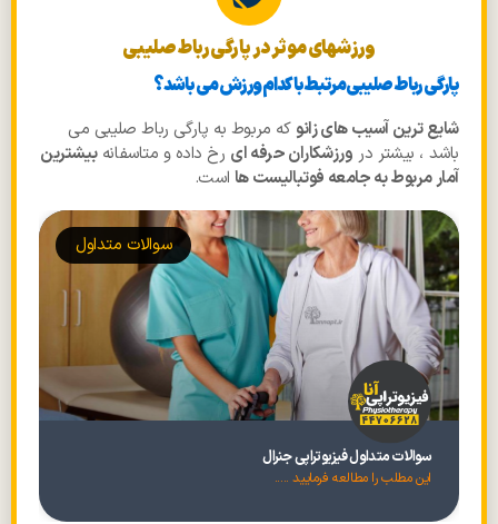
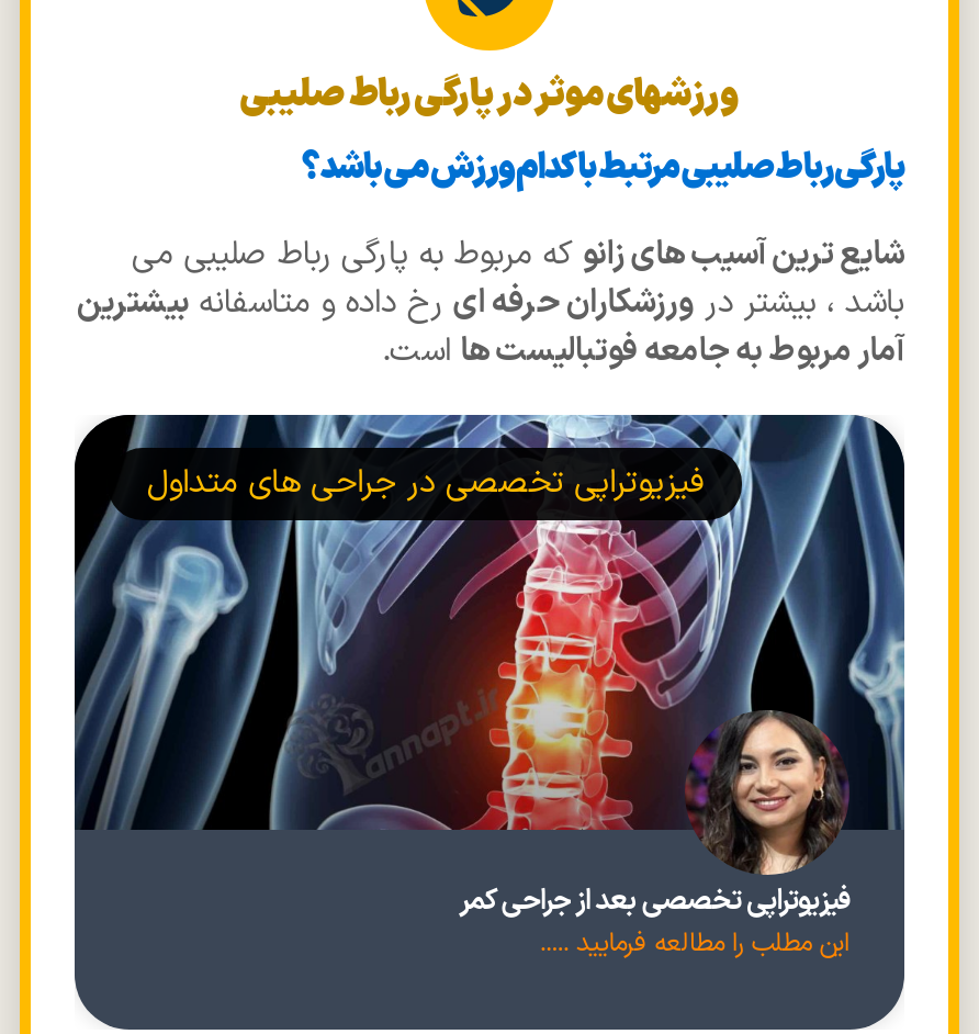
- [image]
- سوالات متداول
+ [image]
+ فیزیوتراپی تخصصی در جراحی های متداول

- سوالات متداول فیزیوتراپی جنرال
+ فیزیوتراپی تخصصی بعد از جراحی کمر
